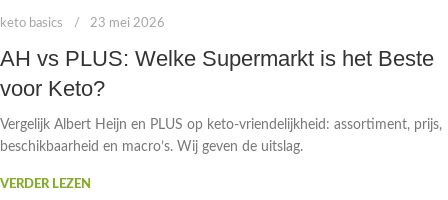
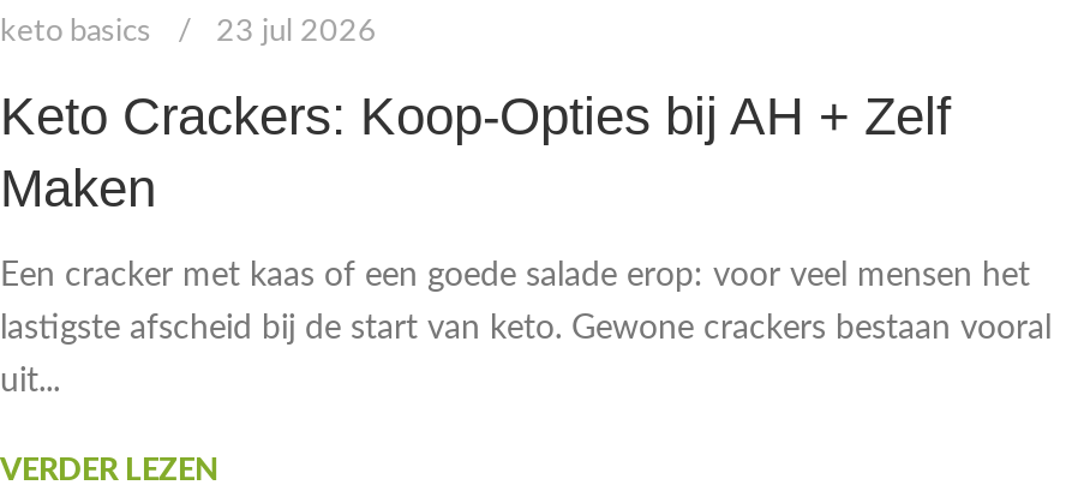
- 23 mei 2026
- AH vs PLUS: Welke Supermarkt is het Beste
- voor Keto?
- Vergelijk Albert Heijn en PLUS op keto-vriendelijkheid: assortiment, prijs,
- beschikbaarheid en macro’s. Wij geven de uitslag.
+ 23 jul 2026
+ Keto Crackers: Koop-Opties bij AH + Zelf
+ Maken
+ Een cracker met kaas of een goede salade erop: voor veel mensen het
+ lastigste afscheid bij de start van keto. Gewone crackers bestaan vooral
+ uit...
